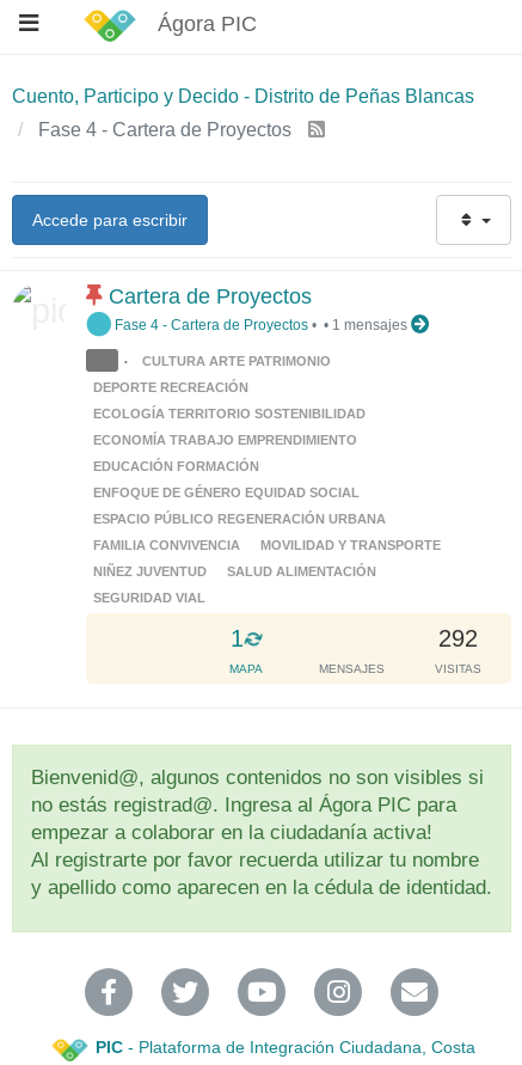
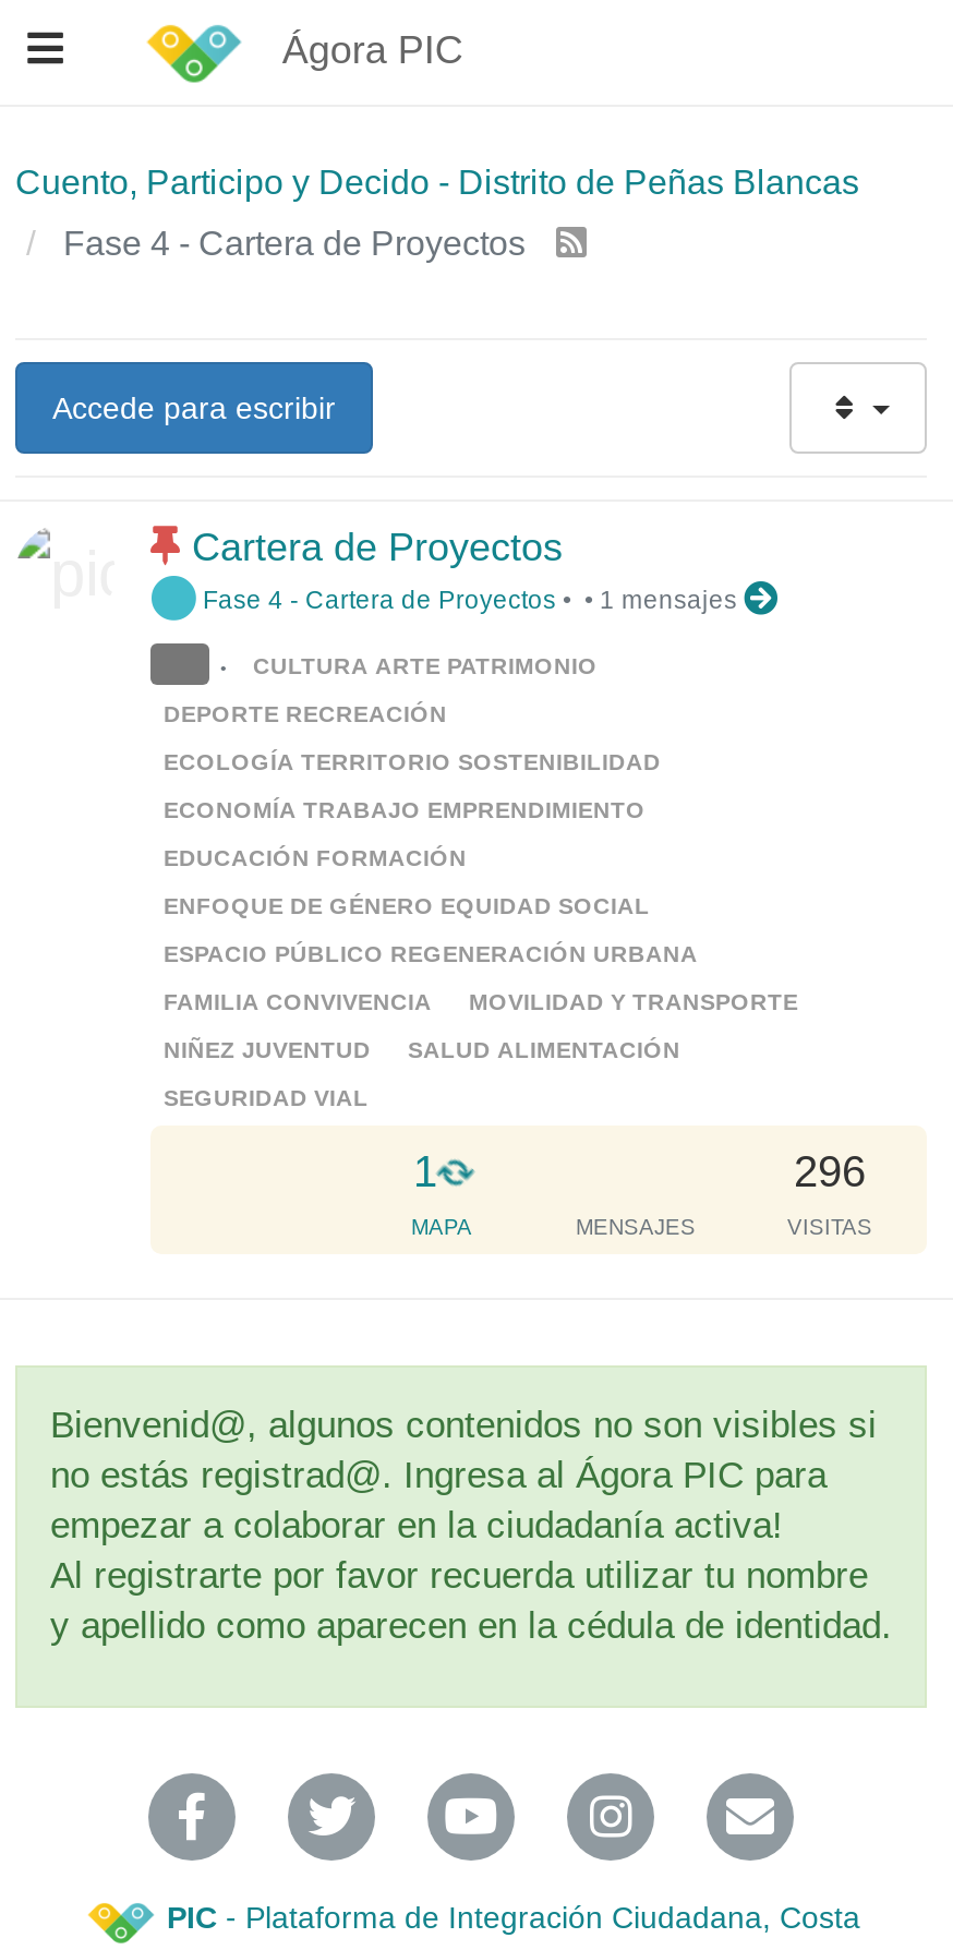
- 292
+ 296
